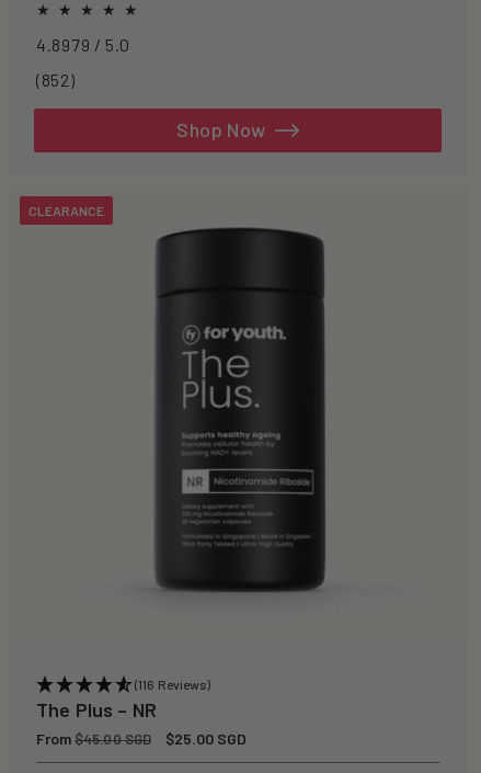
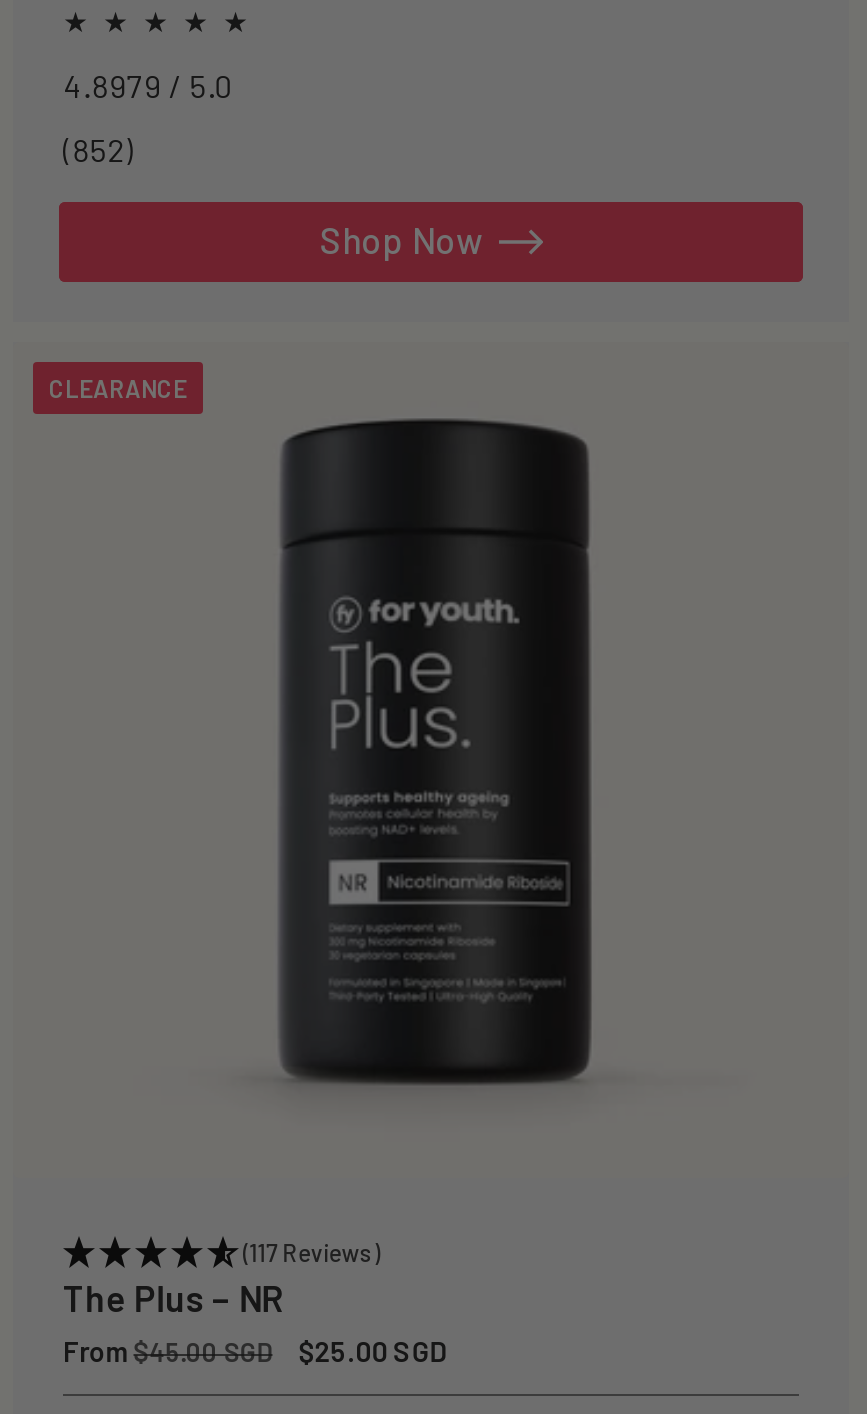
- (116 Reviews)
+ (117 Reviews)
